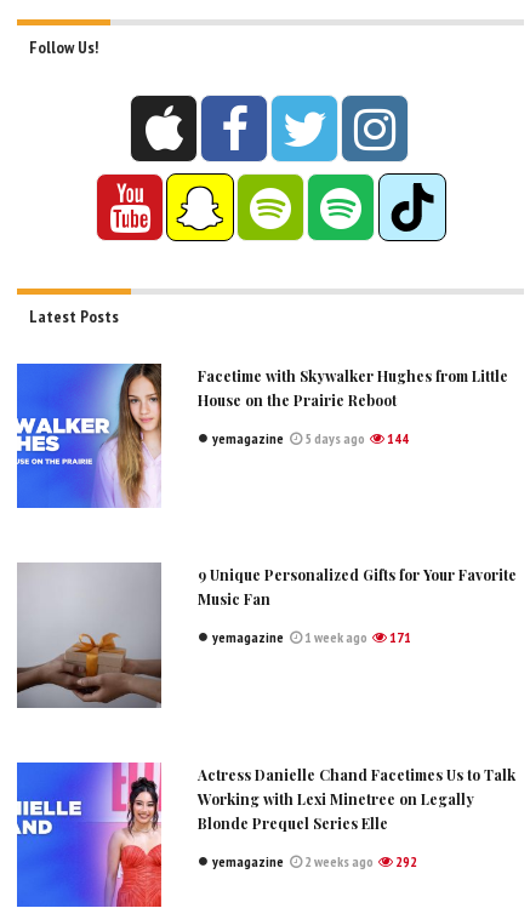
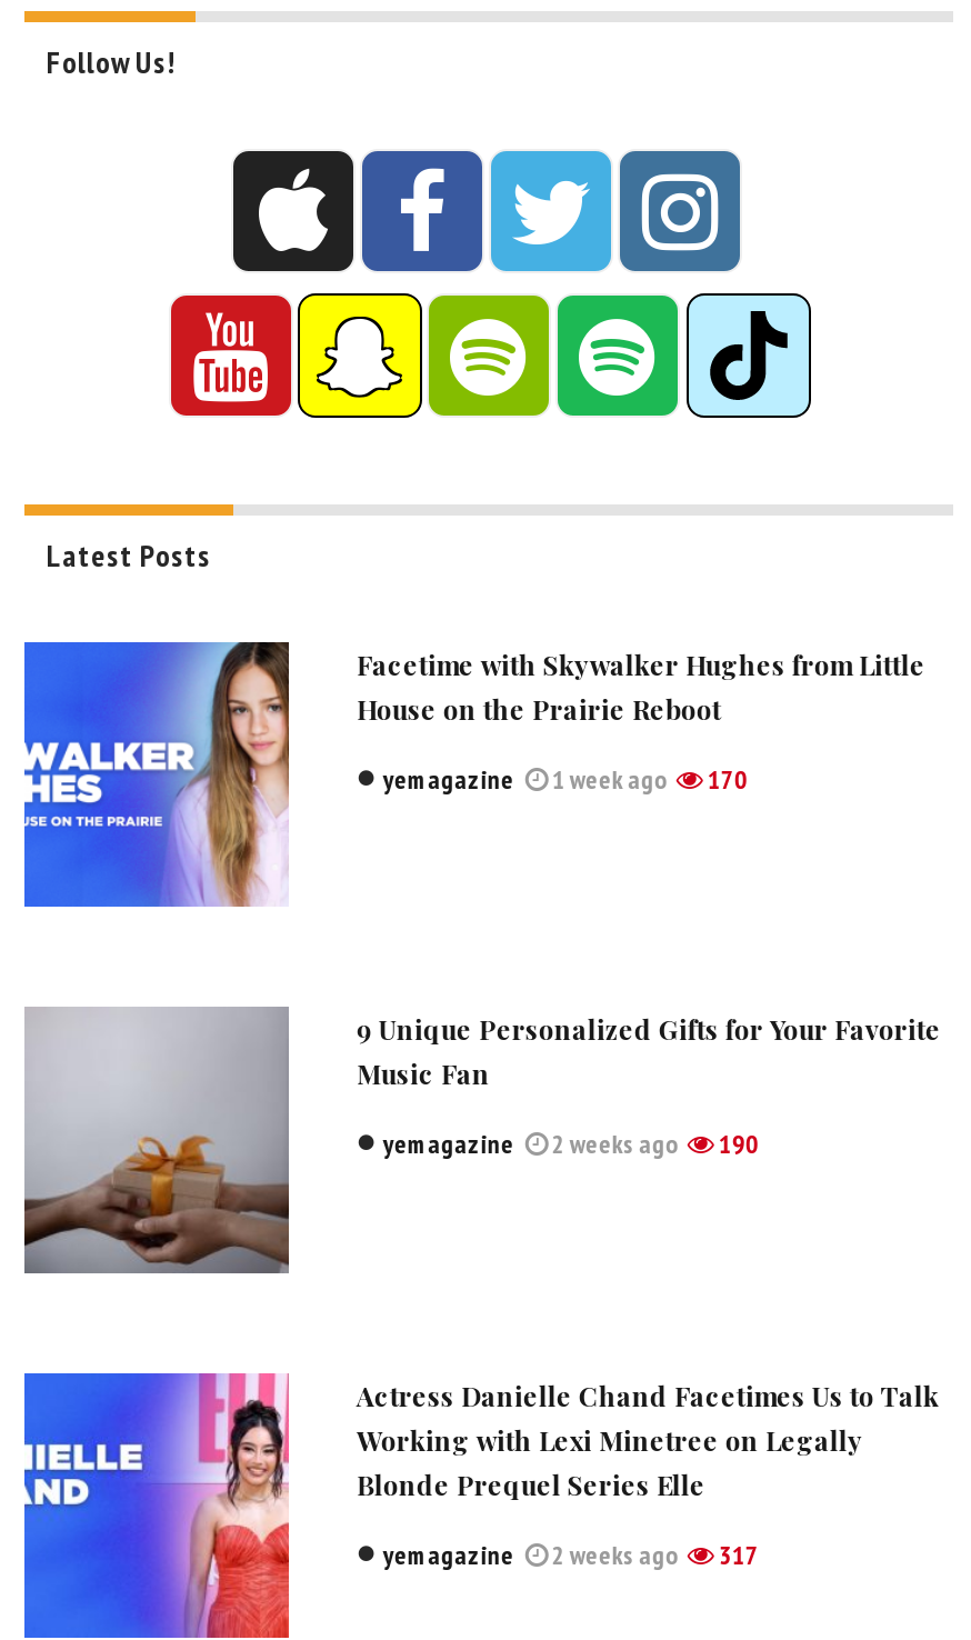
- 5 days ago
+ 1 week ago

- 144
+ 170

- 1 week ago
+ 2 weeks ago

- 171
+ 190

- yemagazine 2 weeks ago 292
+ yemagazine 2 weeks ago 317
